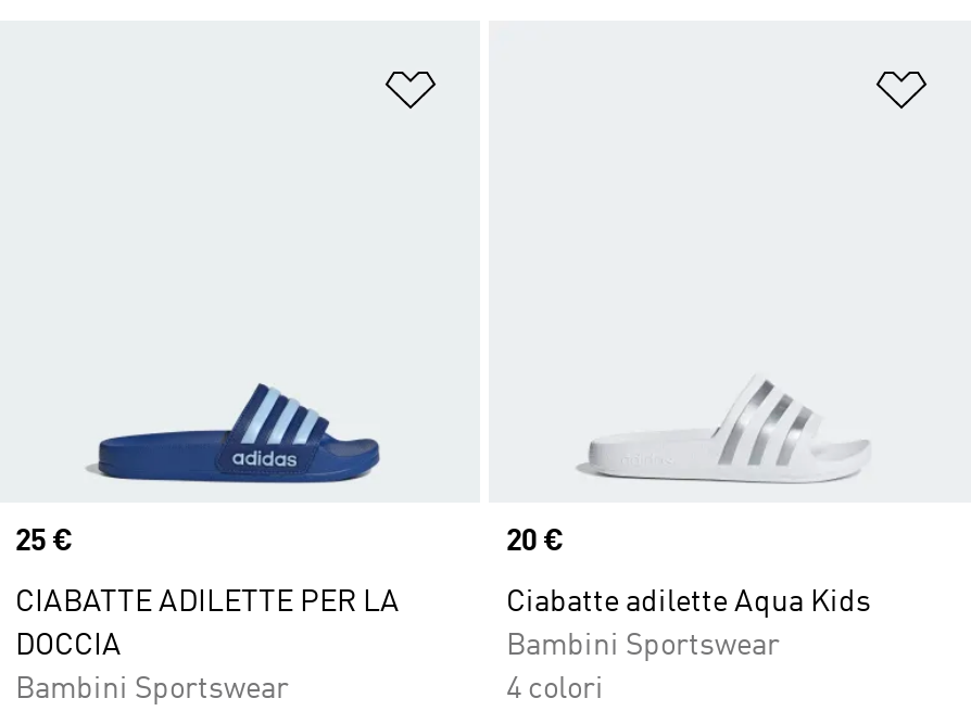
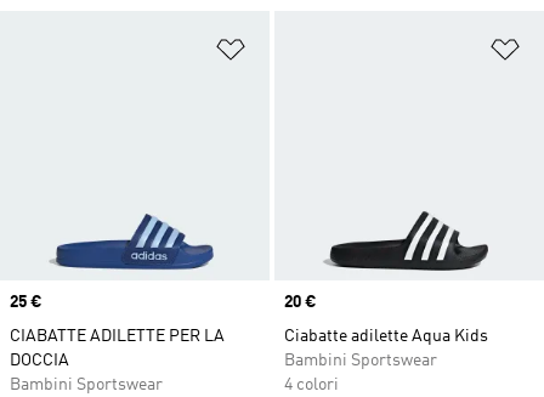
- [image]
+ [image]
